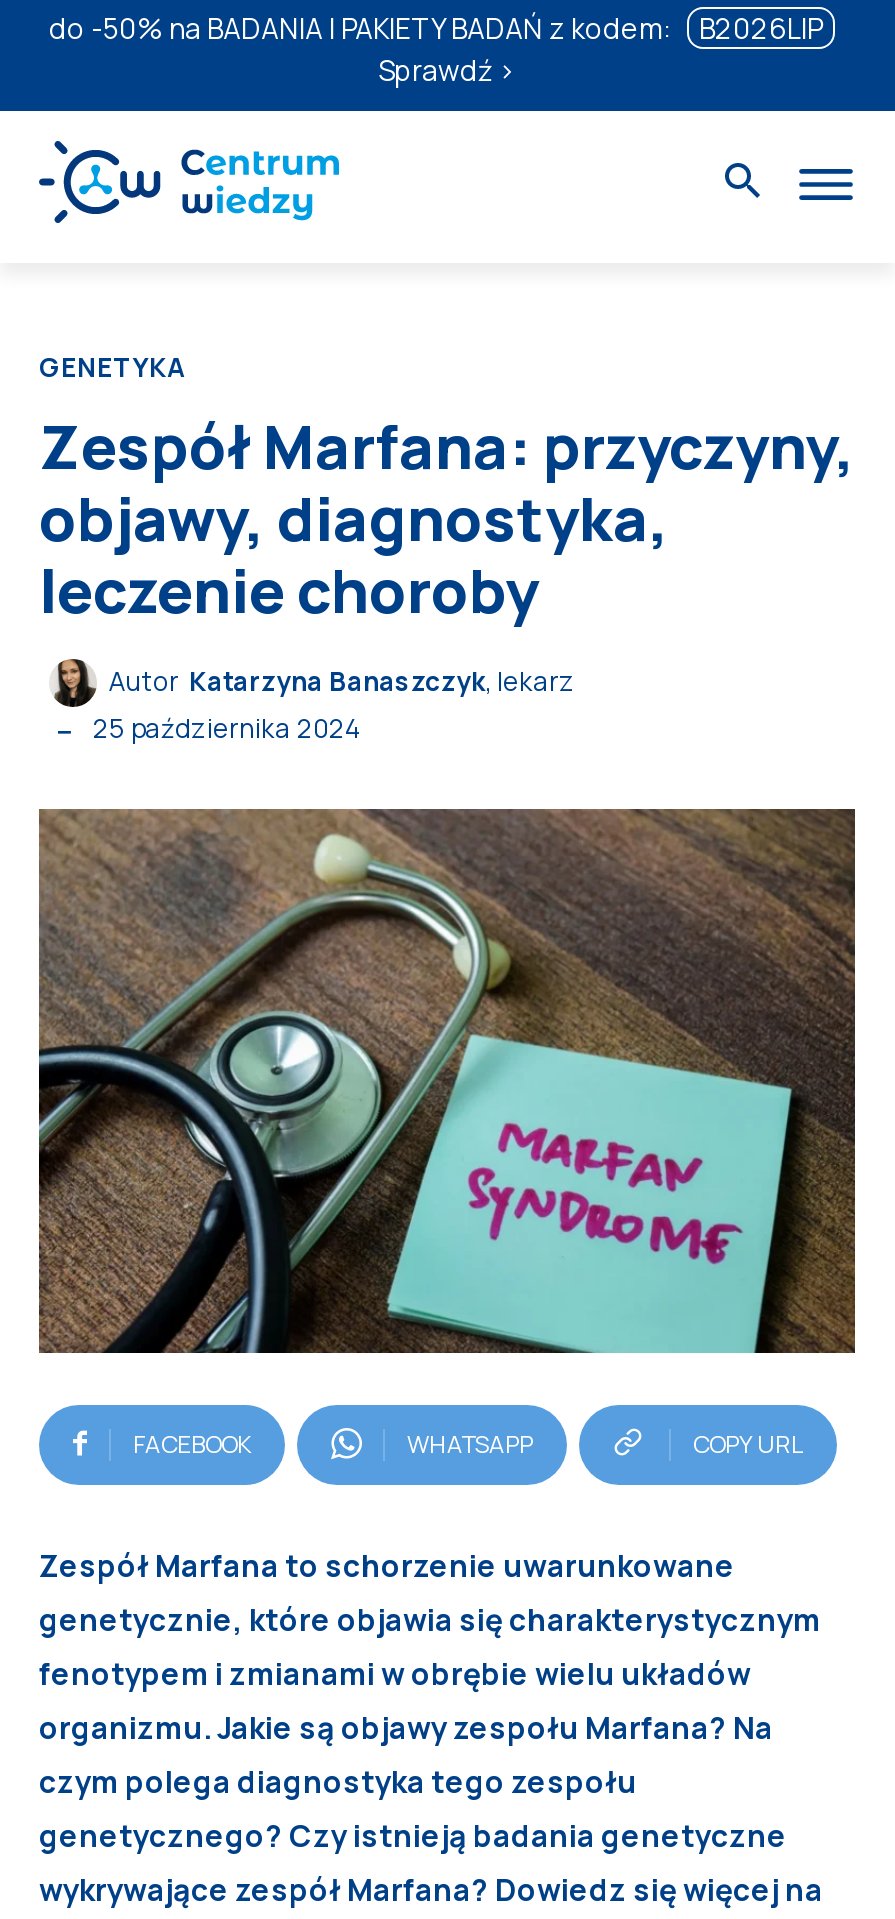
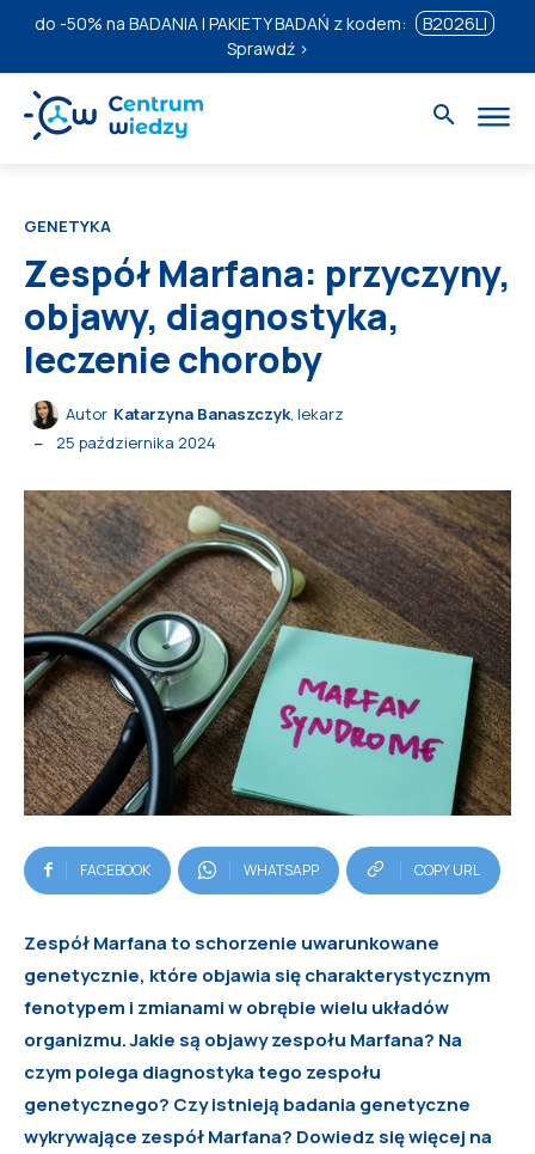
- do -50% na BADANIA I PAKIETY BADAŃ z kodem: B2026LIP
+ do -50% na BADANIA I PAKIETY BADAŃ z kodem: B2026LI
